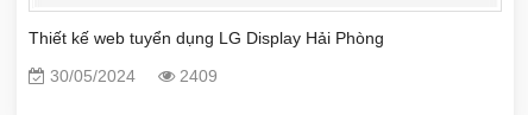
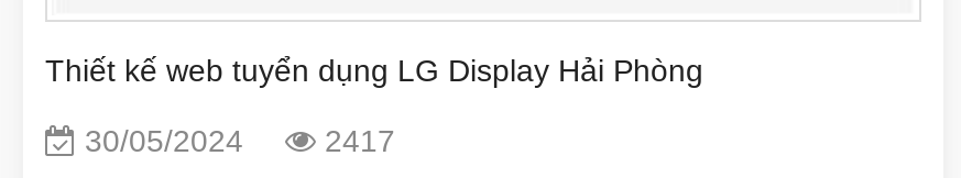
- 2409
+ 2417
